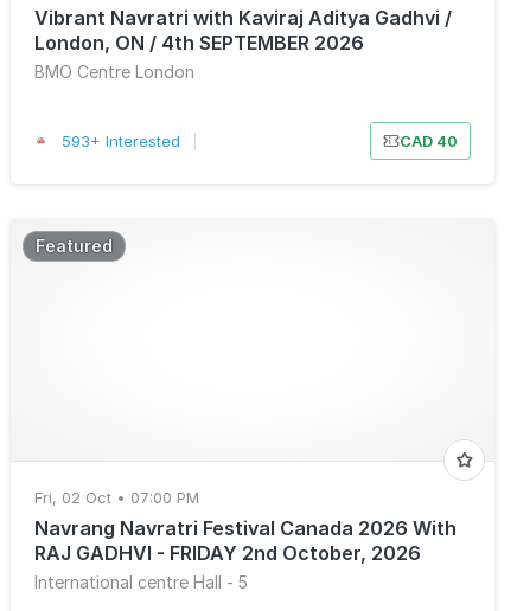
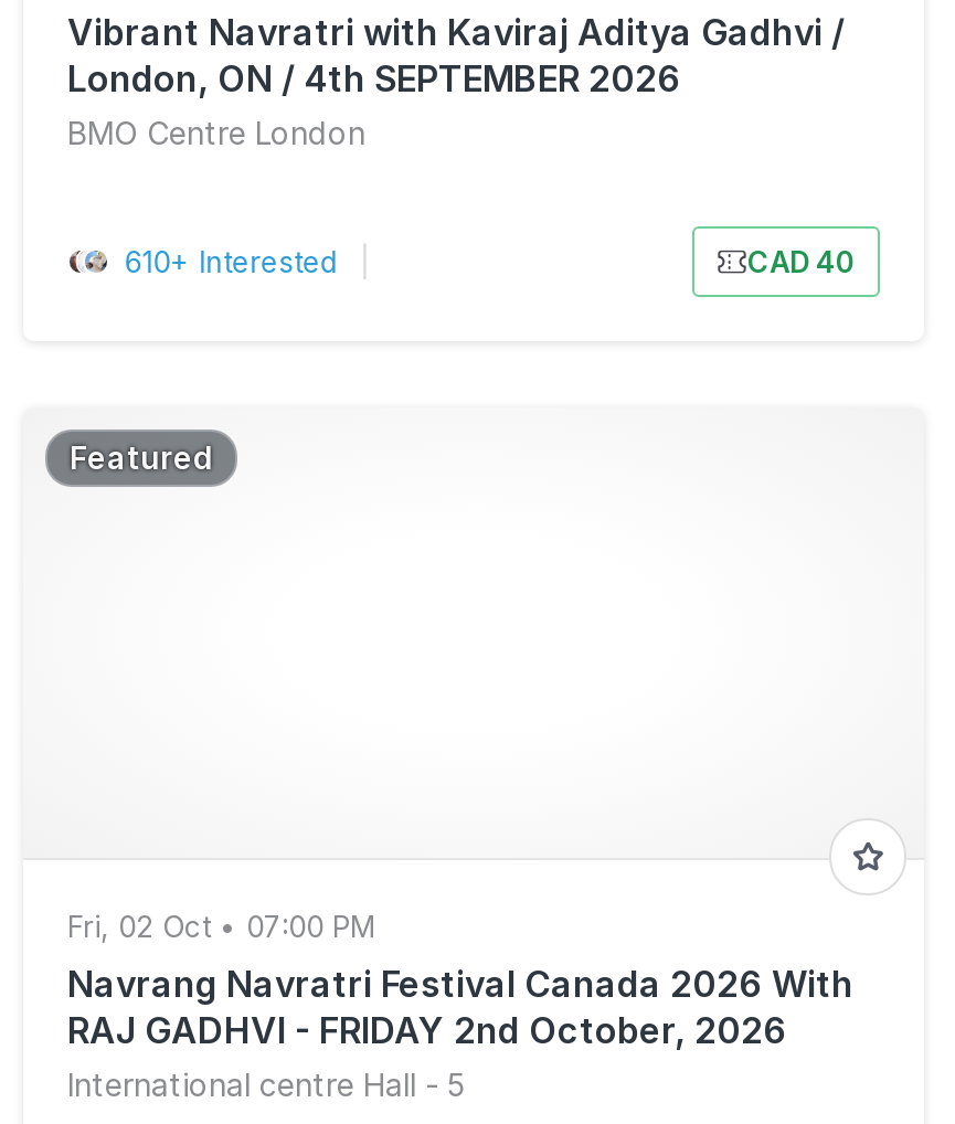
- 593+ Interested
+ 610+ Interested
